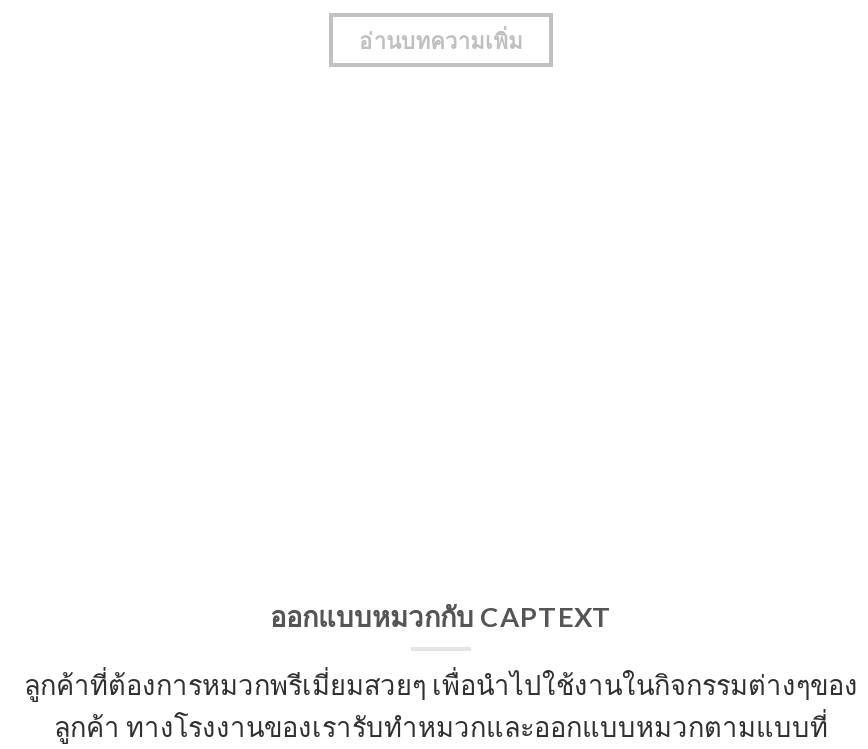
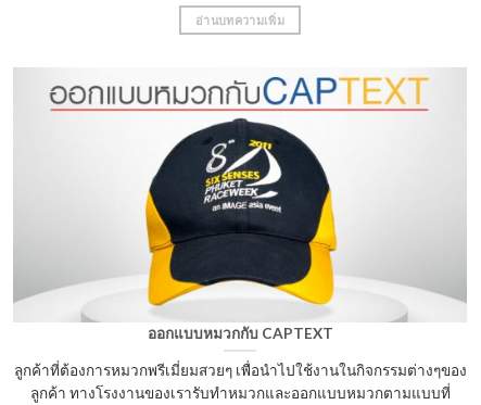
+ [image]
